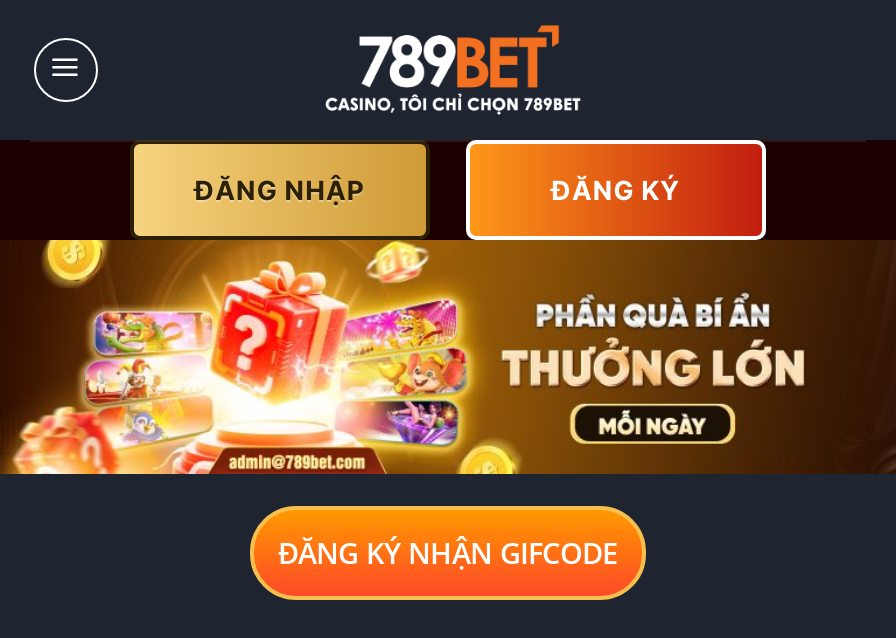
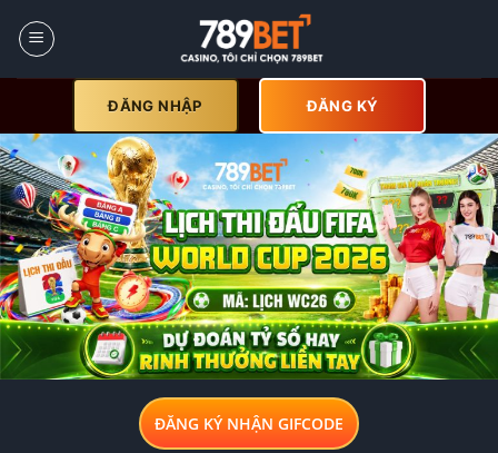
- [image]
+ [image]
